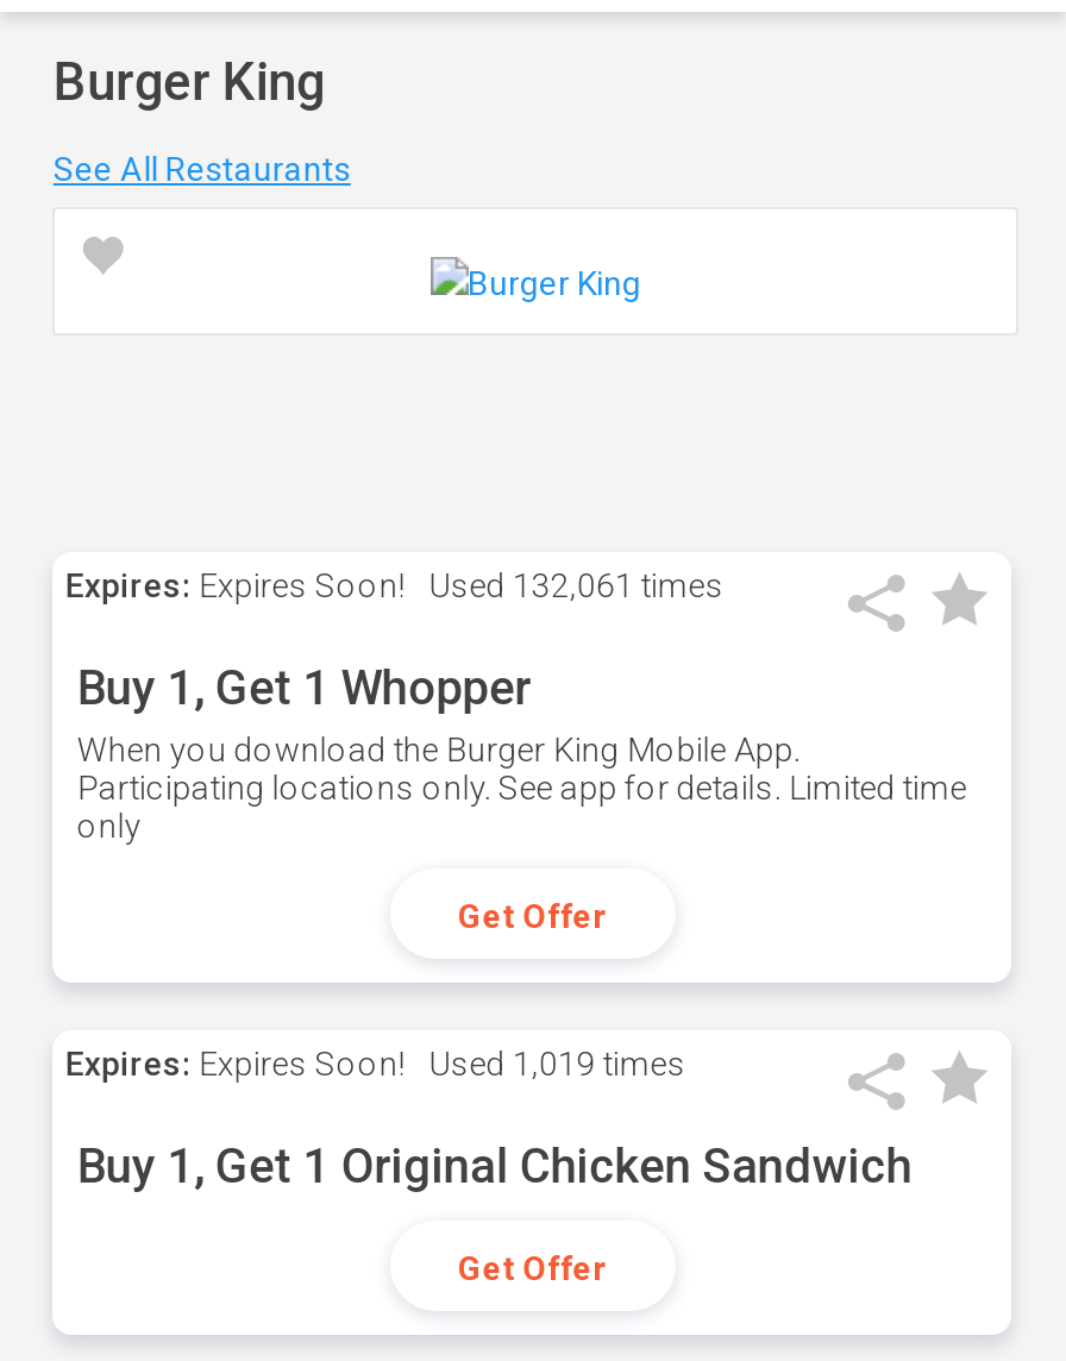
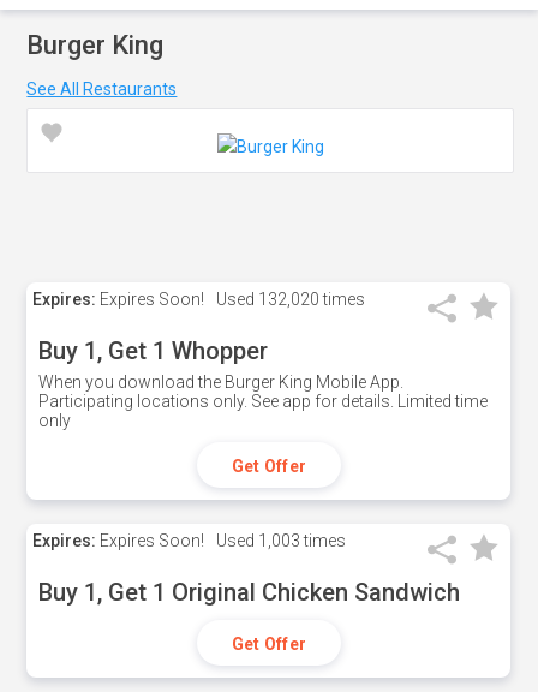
- Expires: Expires Soon! Used 132,061 times
+ Expires: Expires Soon! Used 132,020 times

- Expires: Expires Soon! Used 1,019 times
+ Expires: Expires Soon! Used 1,003 times
